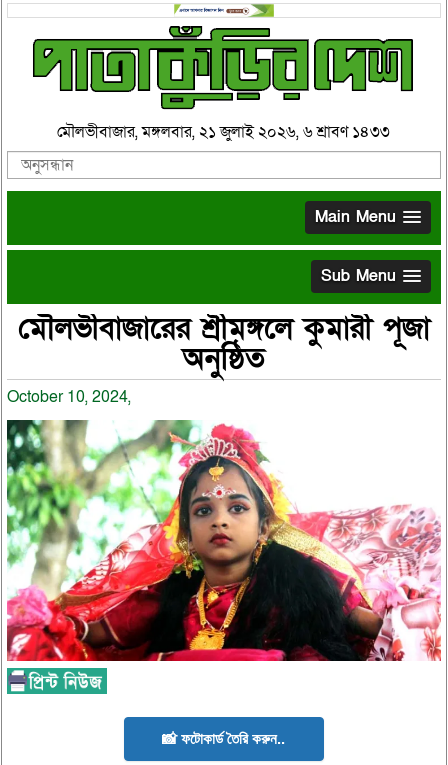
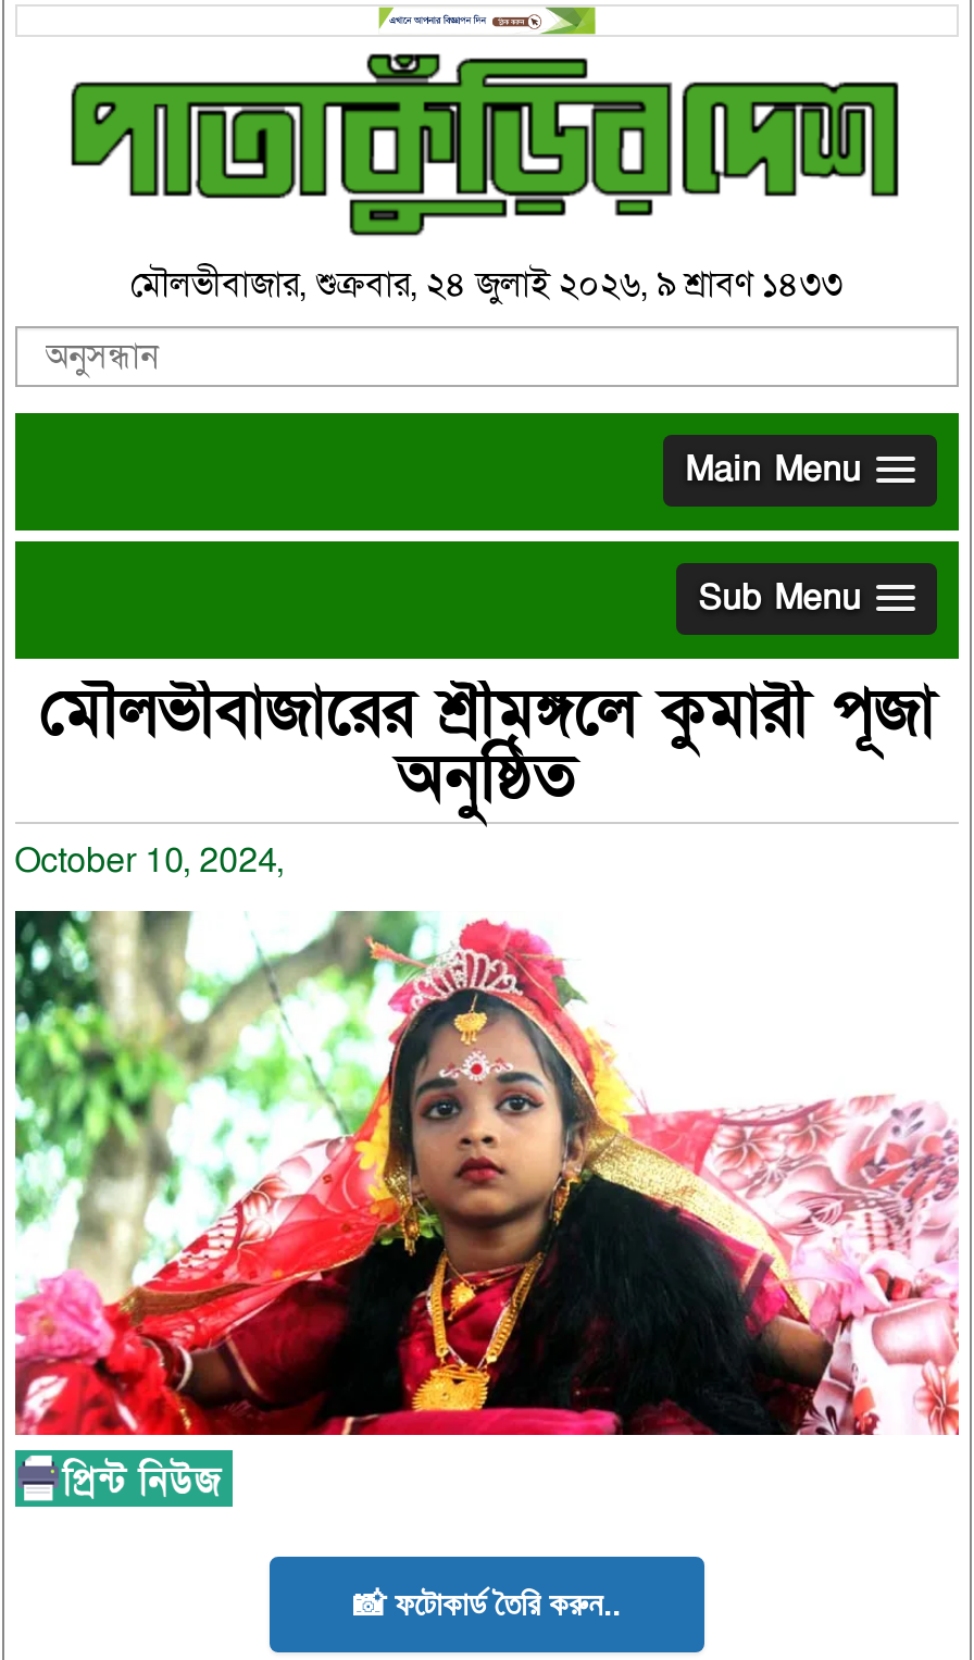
- মৌলভীবাজার, মঙ্গলবার, ২১ জুলাই ২০২৬, ৬ শ্রাবণ ১৪৩৩
+ মৌলভীবাজার, শুক্রবার, ২৪ জুলাই ২০২৬, ৯ শ্রাবণ ১৪৩৩
